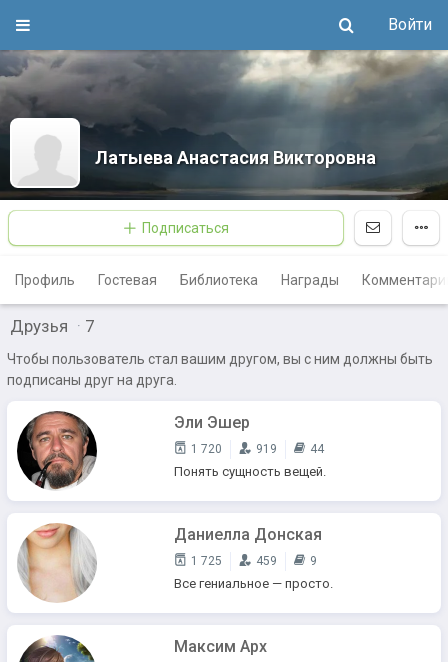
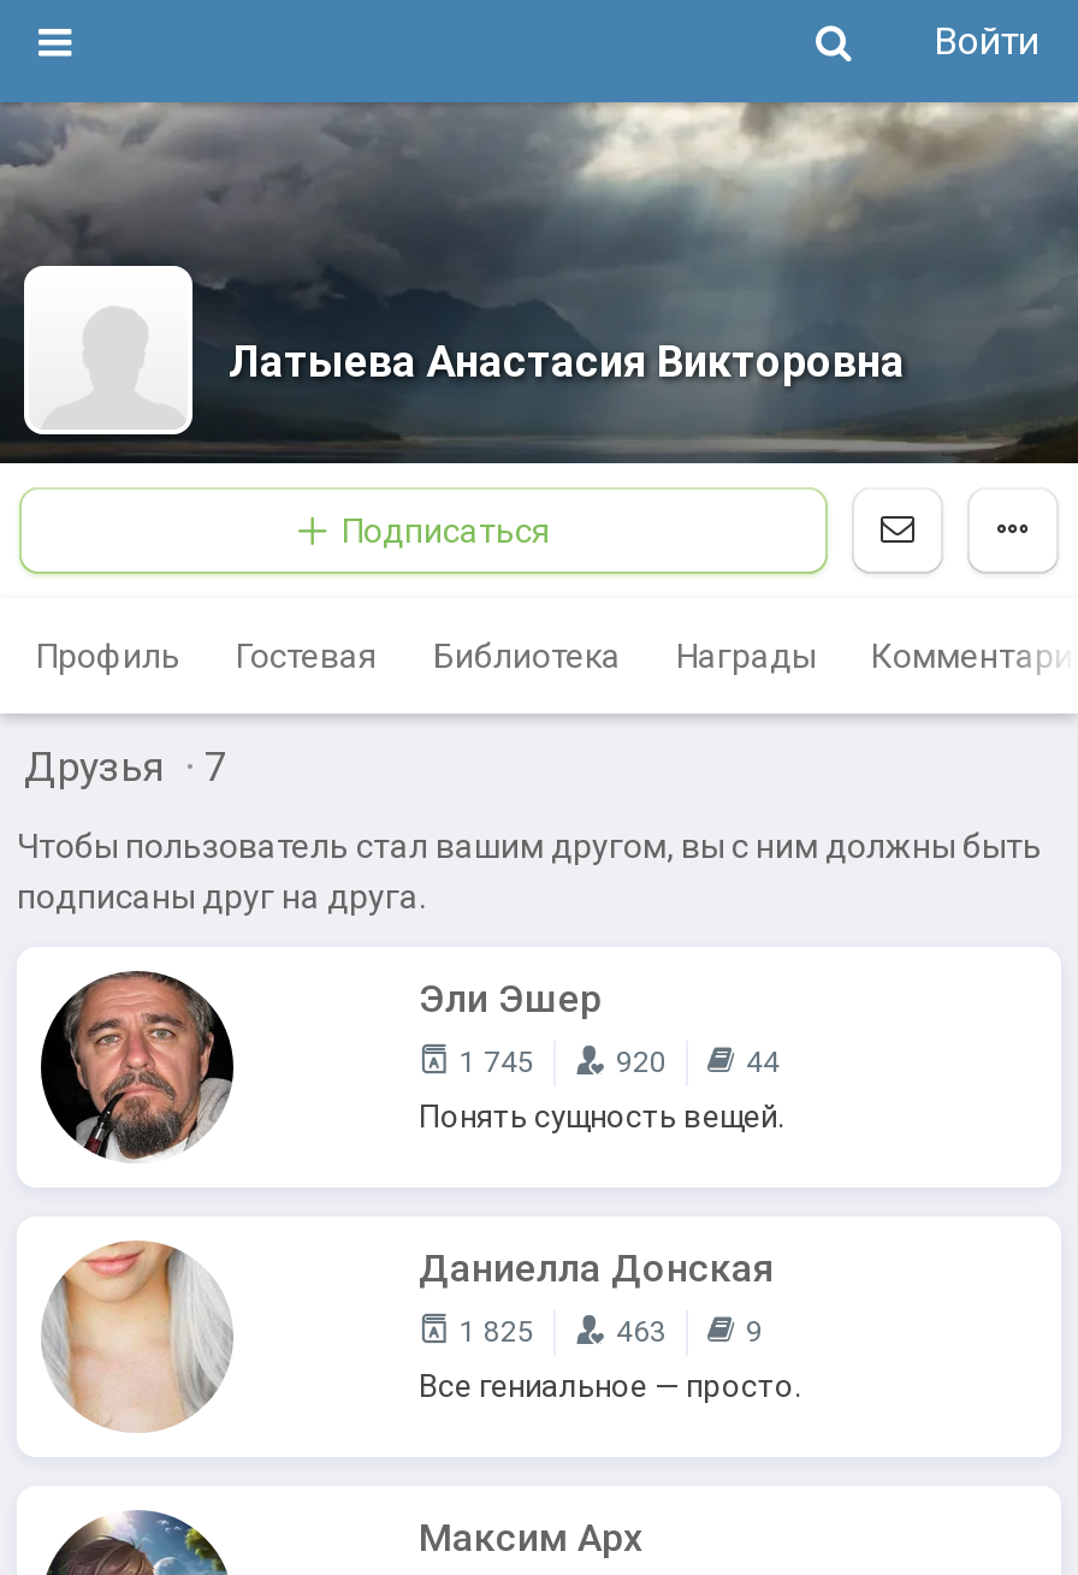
- 1 720
+ 1 745

- 919
+ 920

- 1 725
+ 1 825

- 459
+ 463
